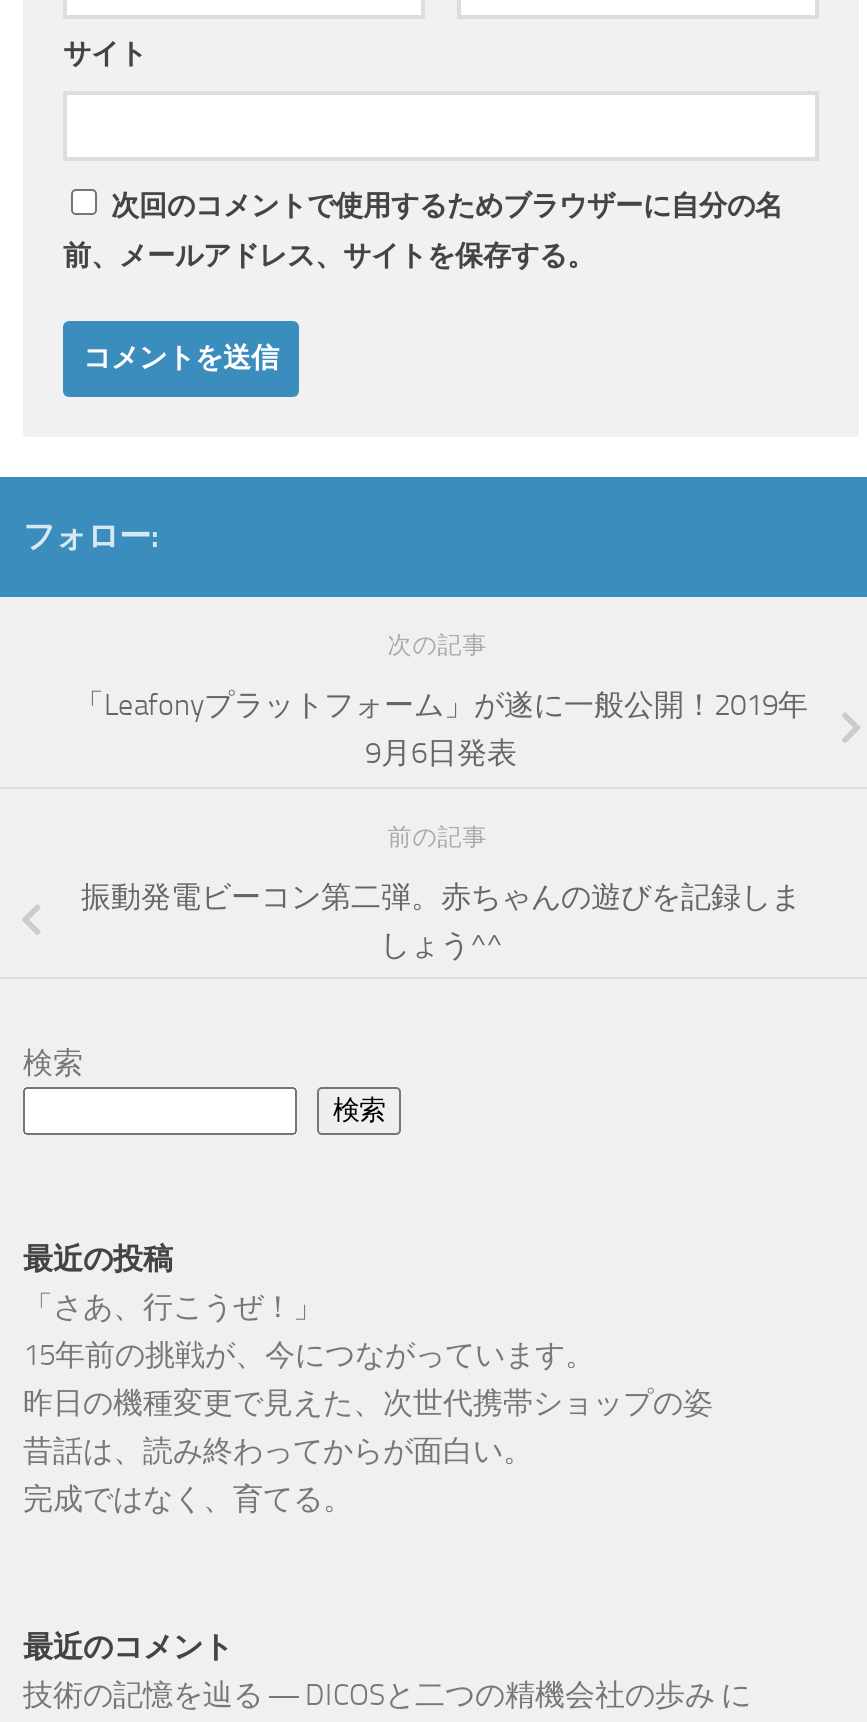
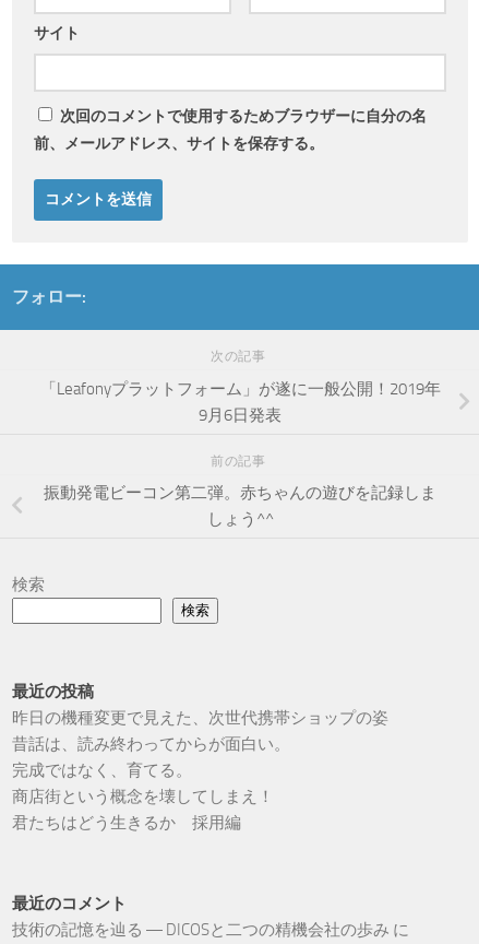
- 「さあ、行こうぜ！」
- 15年前の挑戦が、今につながっています。

moved up: 昨日の機種変更で見えた、次世代携帯ショップの姿 | 昔話は、読み終わってからが面白い。 | 完成ではなく、育てる。

+ 商店街という概念を壊してしまえ！
+ 君たちはどう生きるか 採用編
